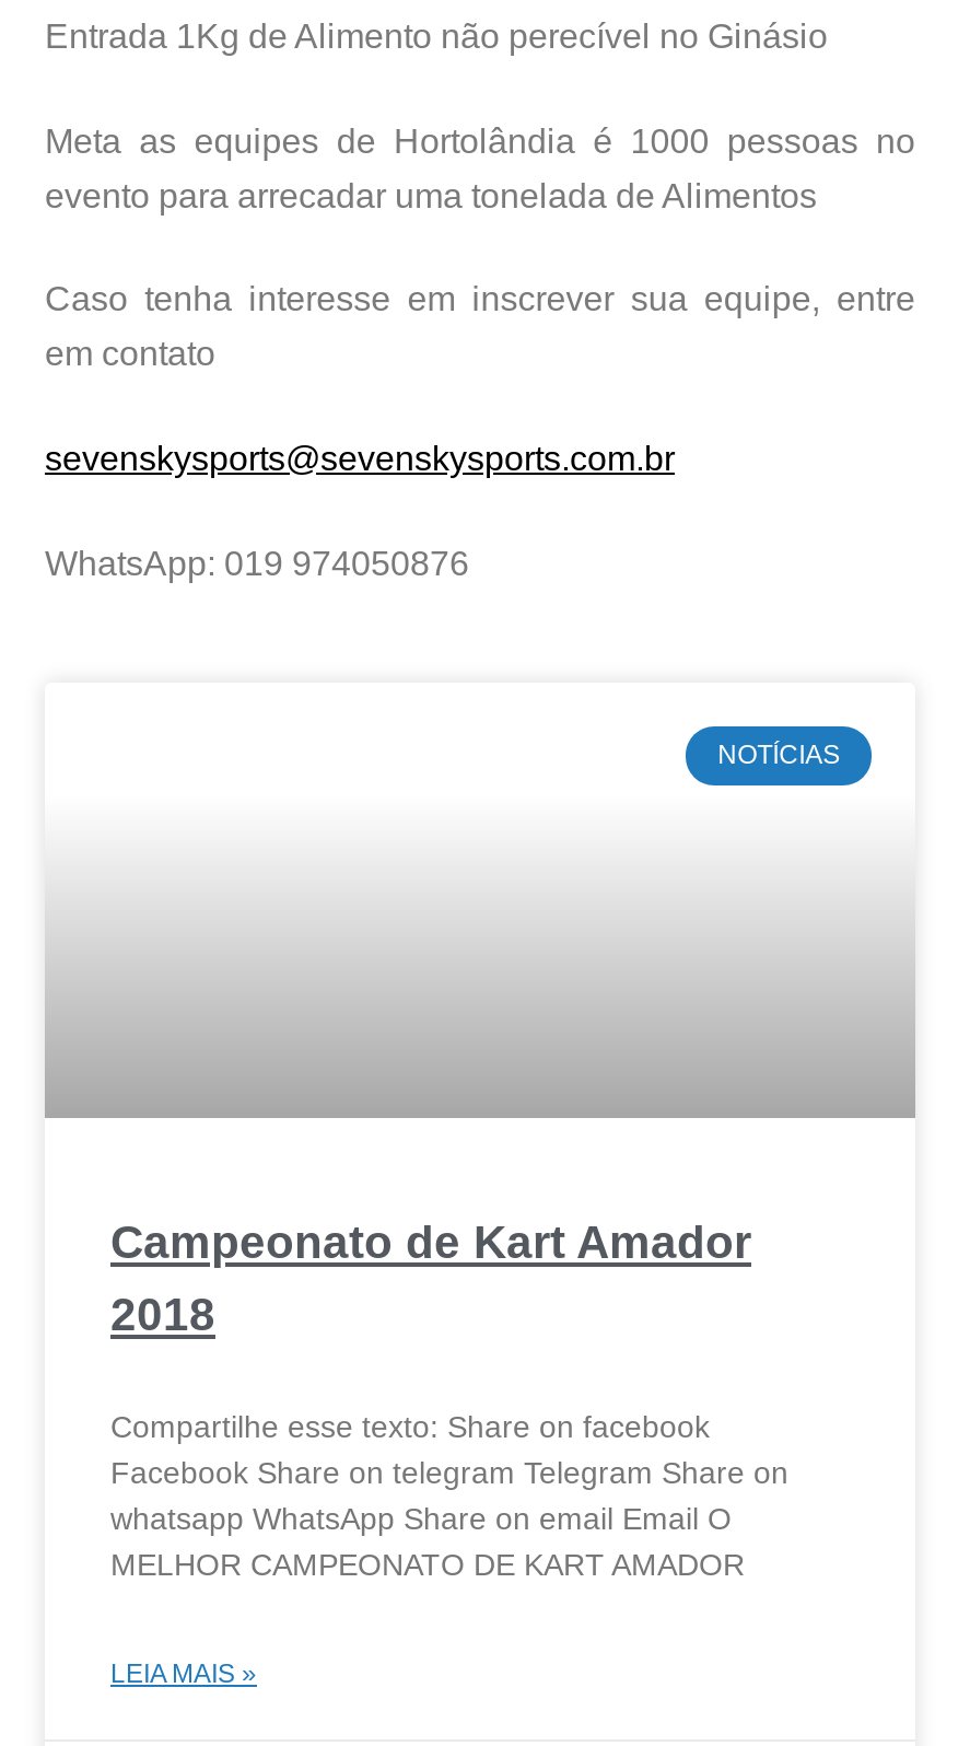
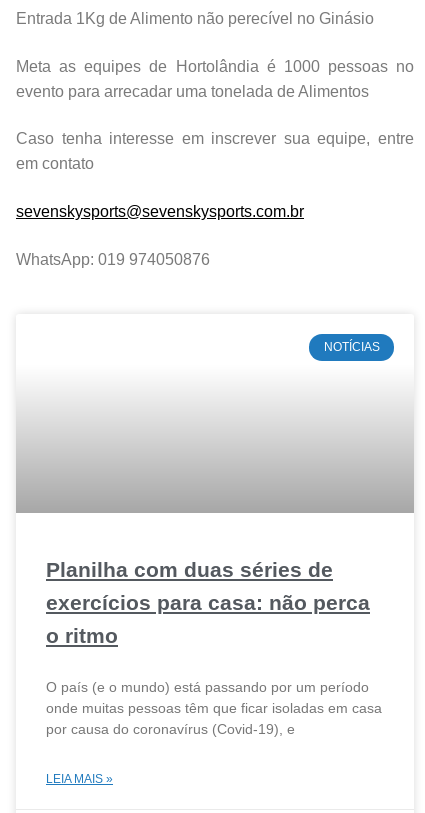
- Campeonato de Kart Amador
- 2018
+ Planilha com duas séries de
+ exercícios para casa: não perca
+ o ritmo

- Compartilhe esse texto: Share on facebook
- Facebook Share on telegram Telegram Share on
- whatsapp WhatsApp Share on email Email O
- MELHOR CAMPEONATO DE KART AMADOR
+ O país (e o mundo) está passando por um período
+ onde muitas pessoas têm que ficar isoladas em casa
+ por causa do coronavírus (Covid-19), e
